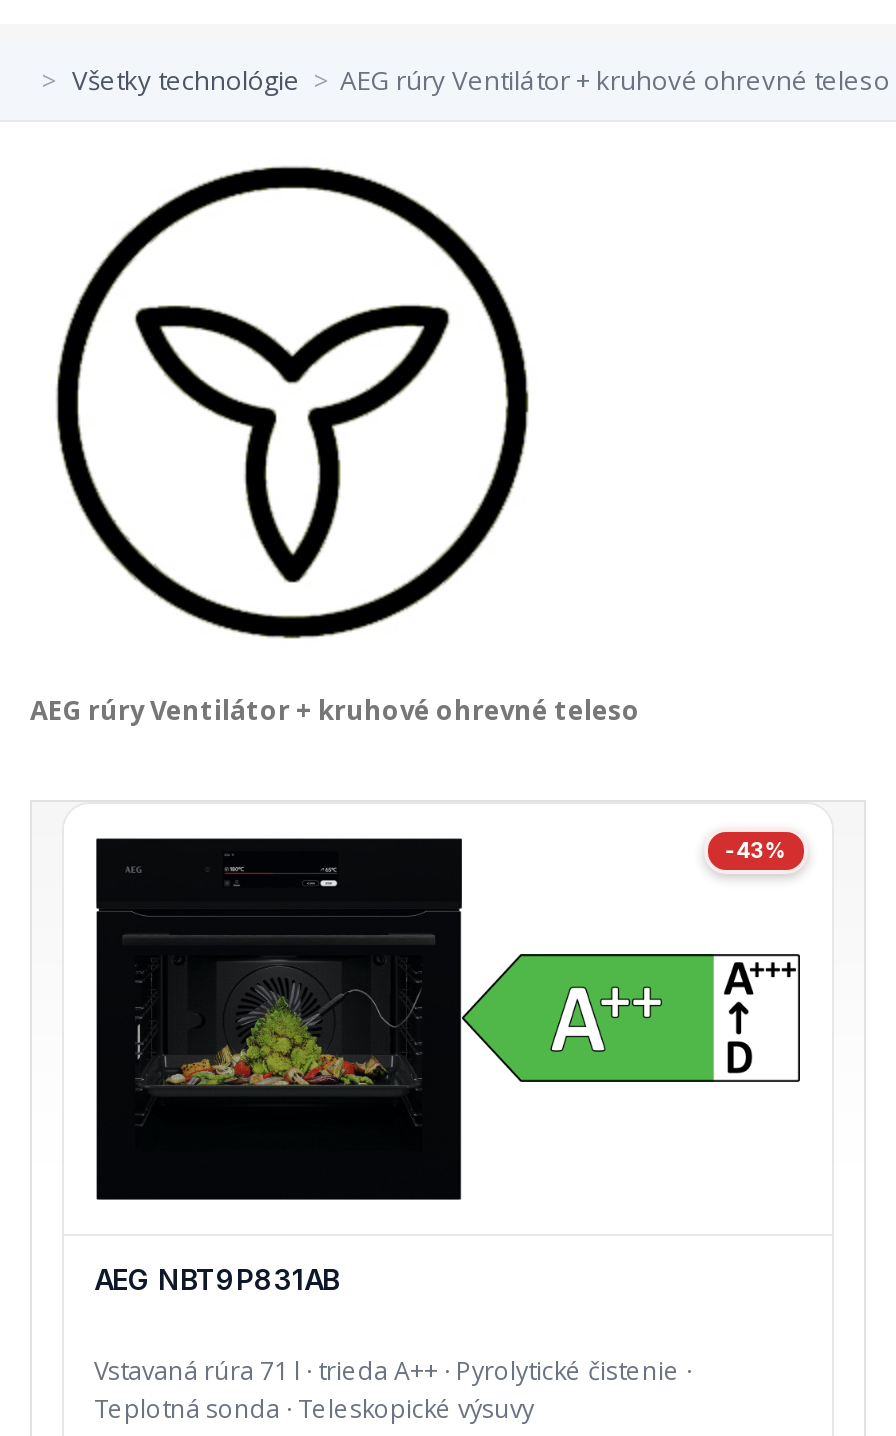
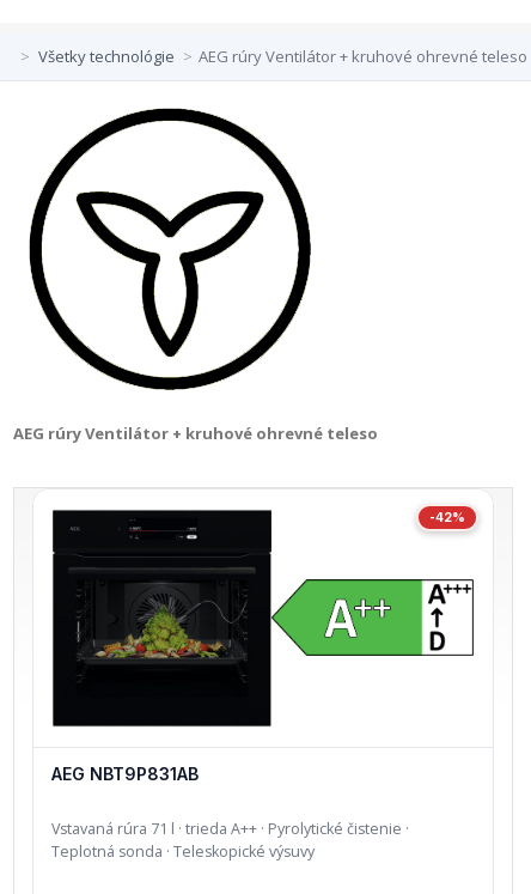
- -43%
+ -42%
